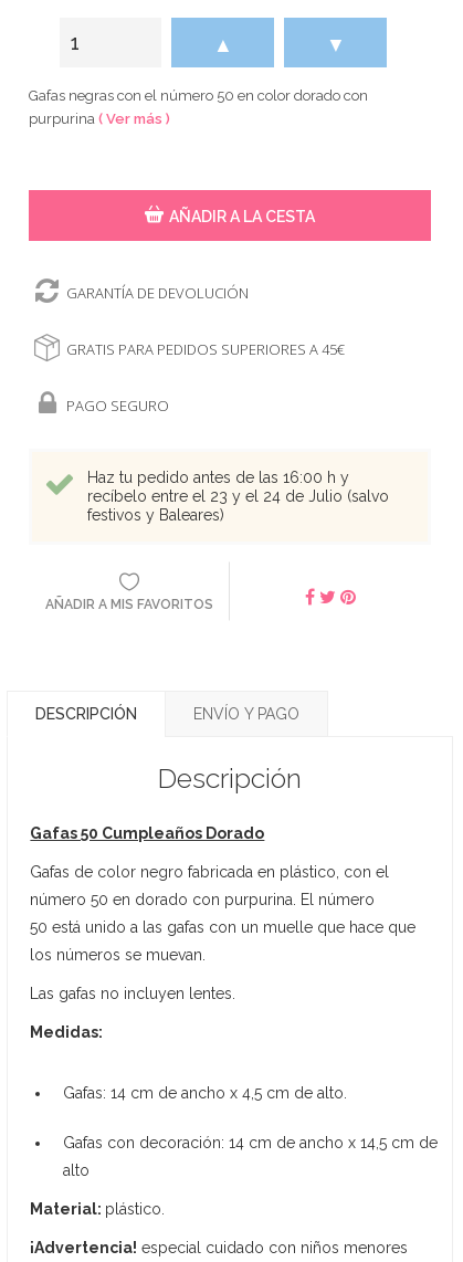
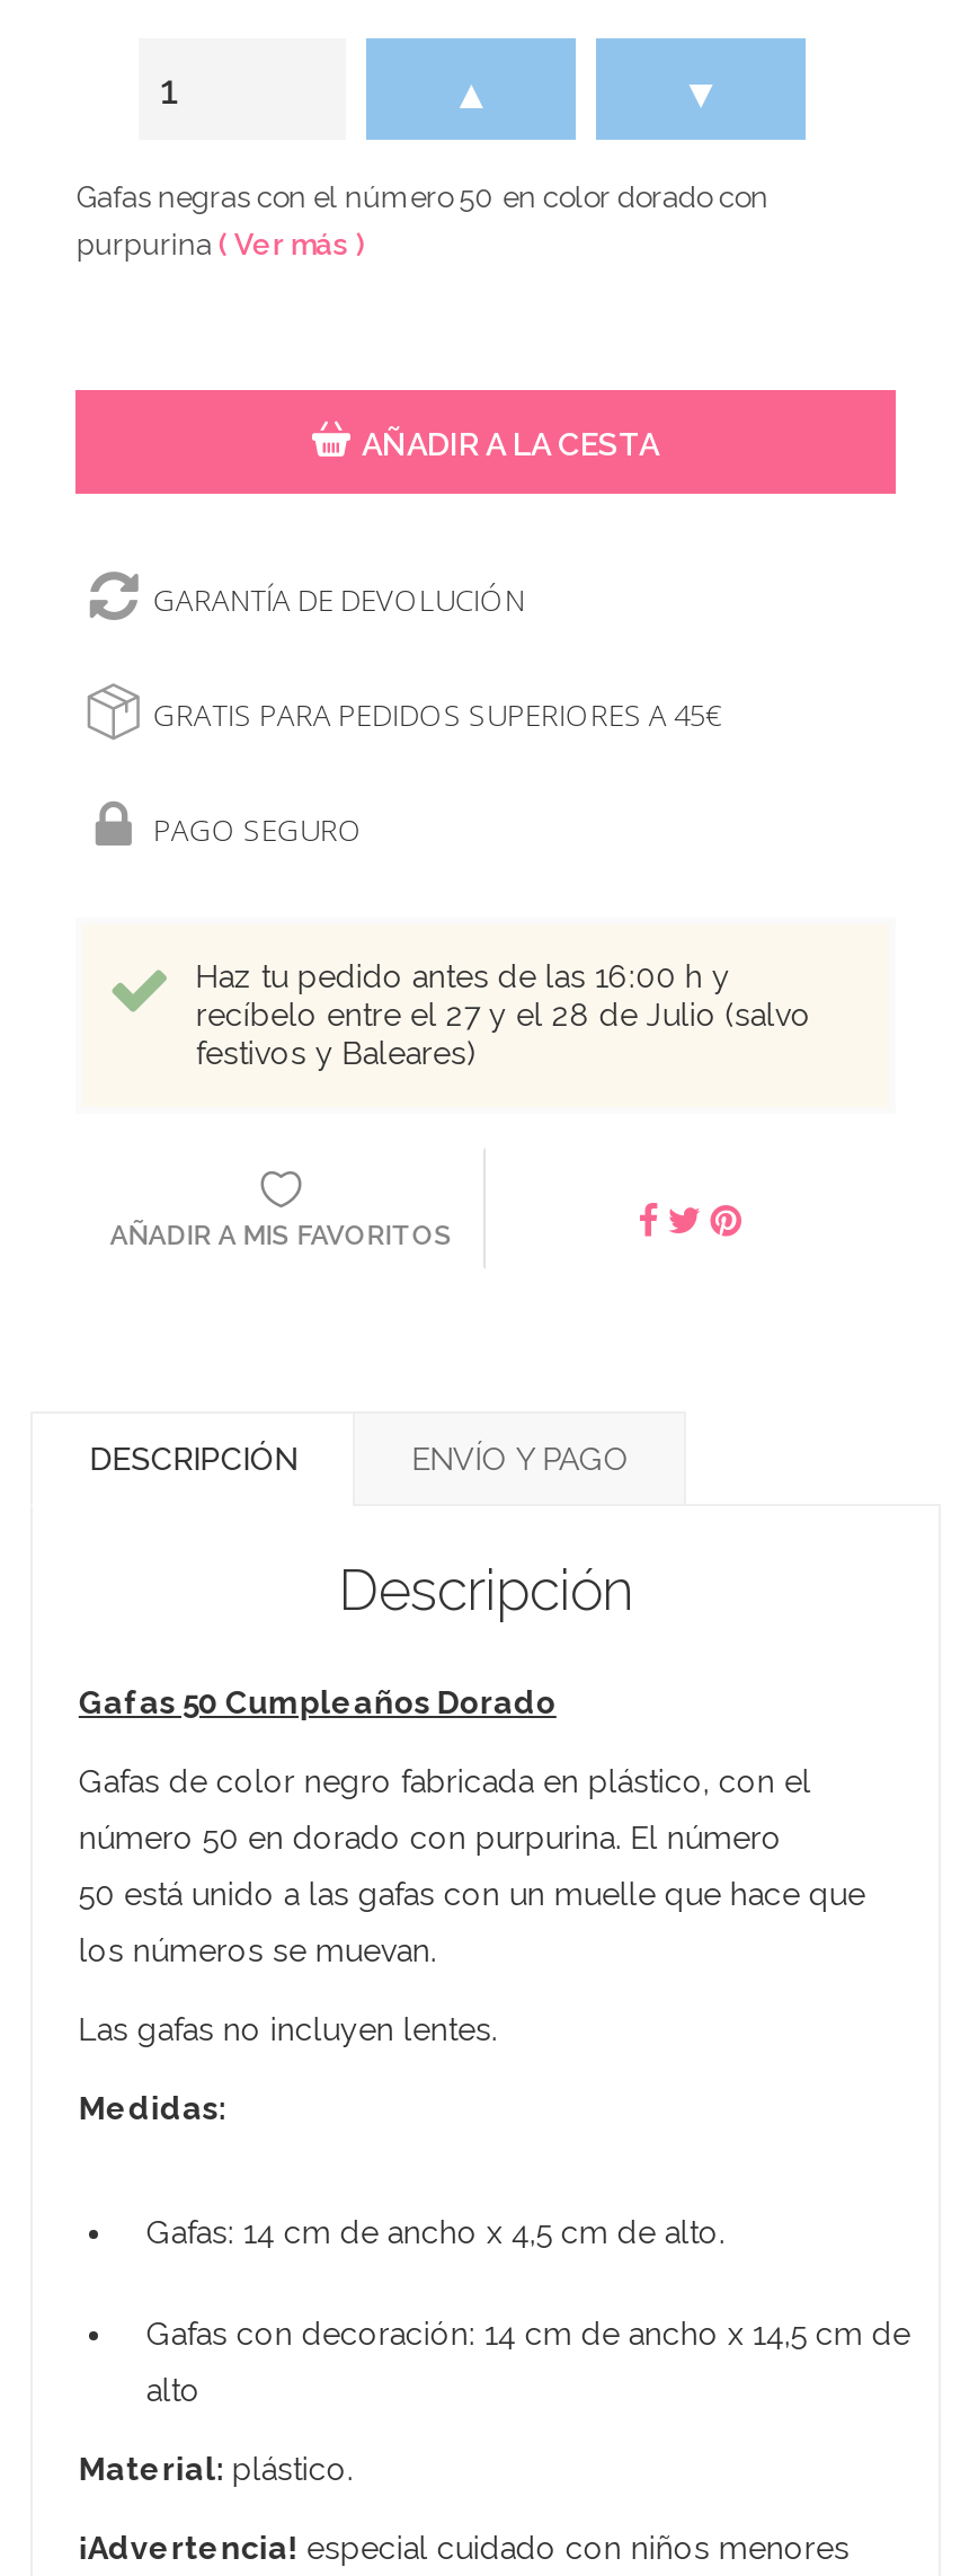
- recíbelo entre el 23 y el 24 de Julio (salvo
+ recíbelo entre el 27 y el 28 de Julio (salvo
